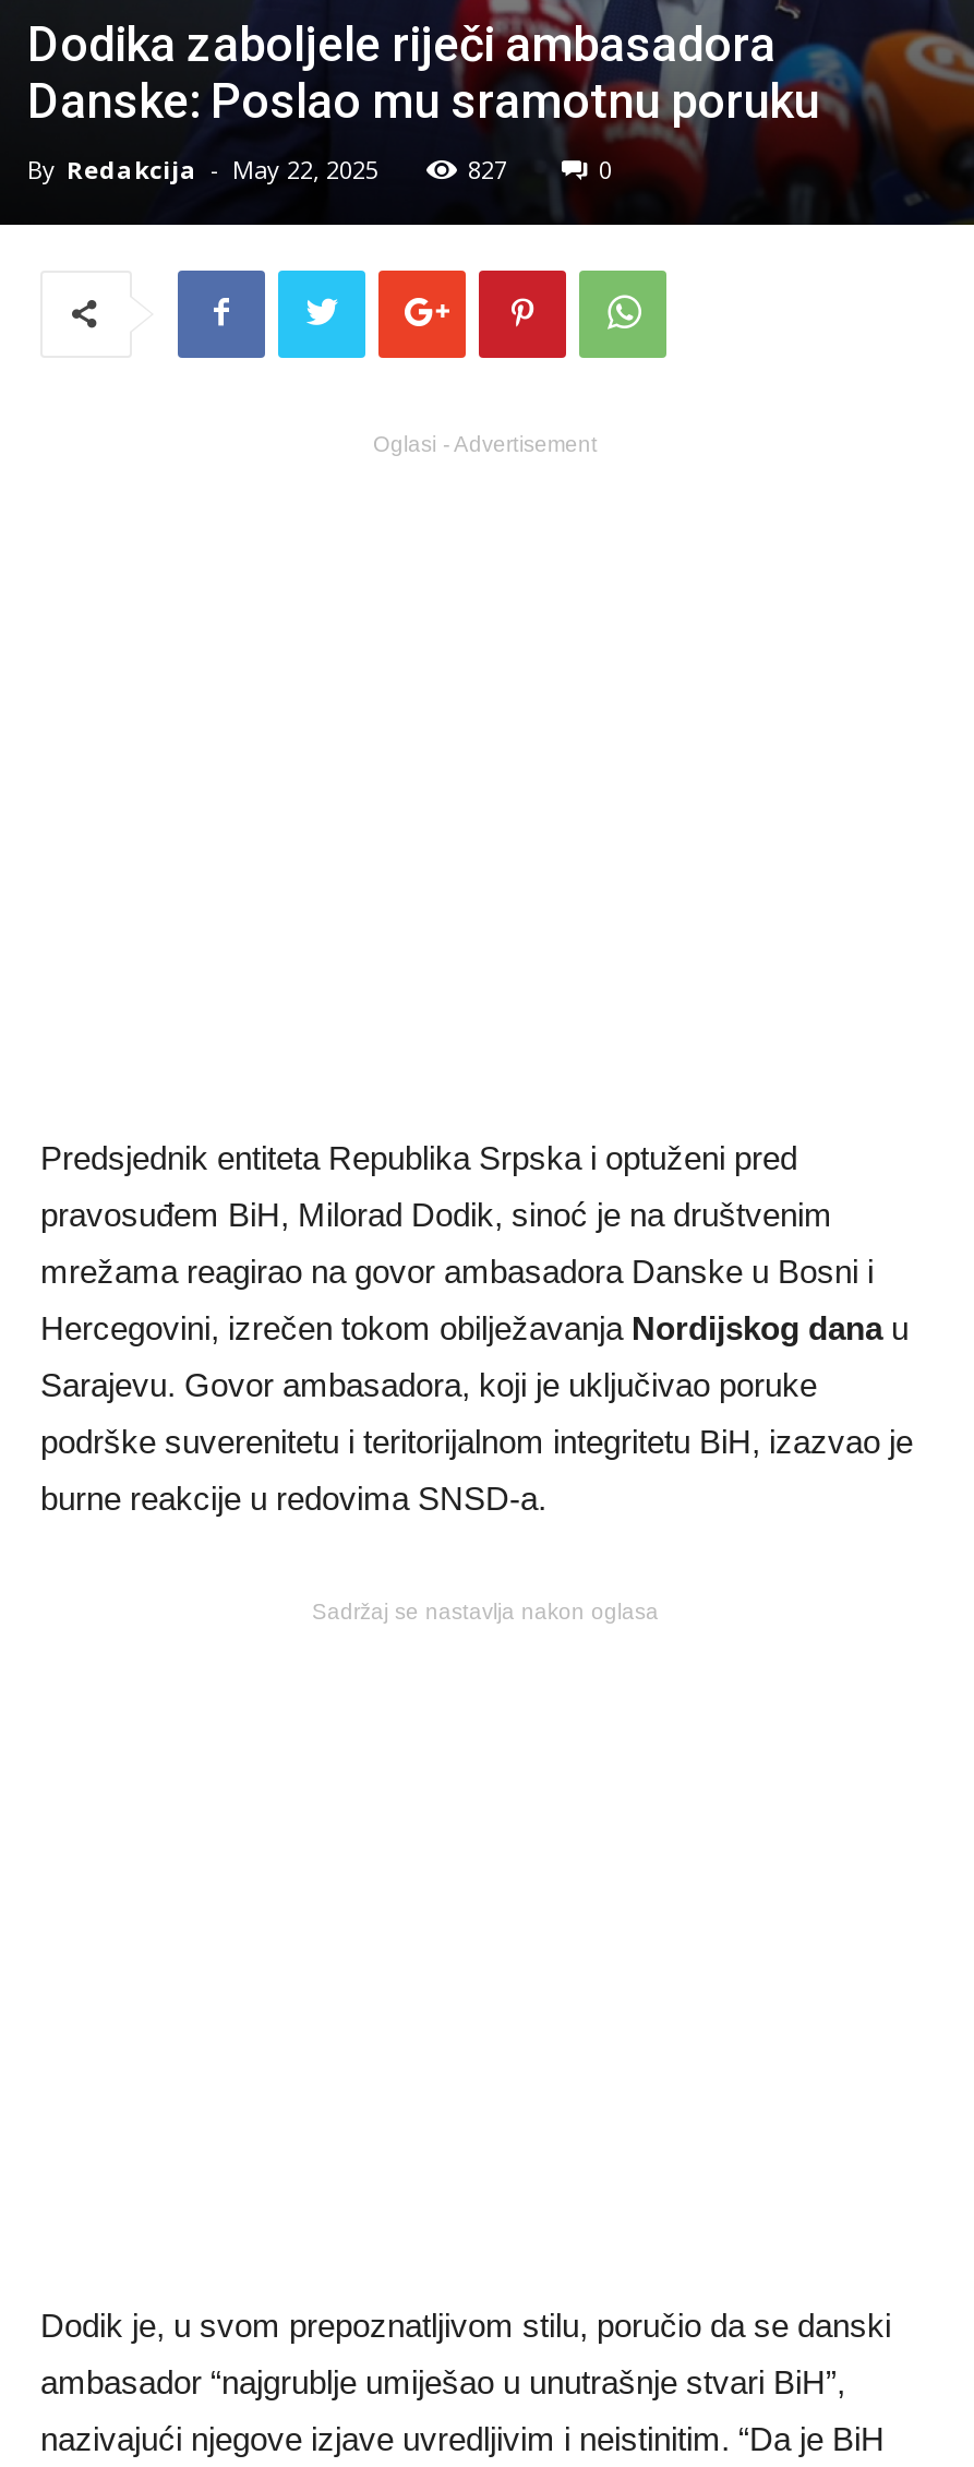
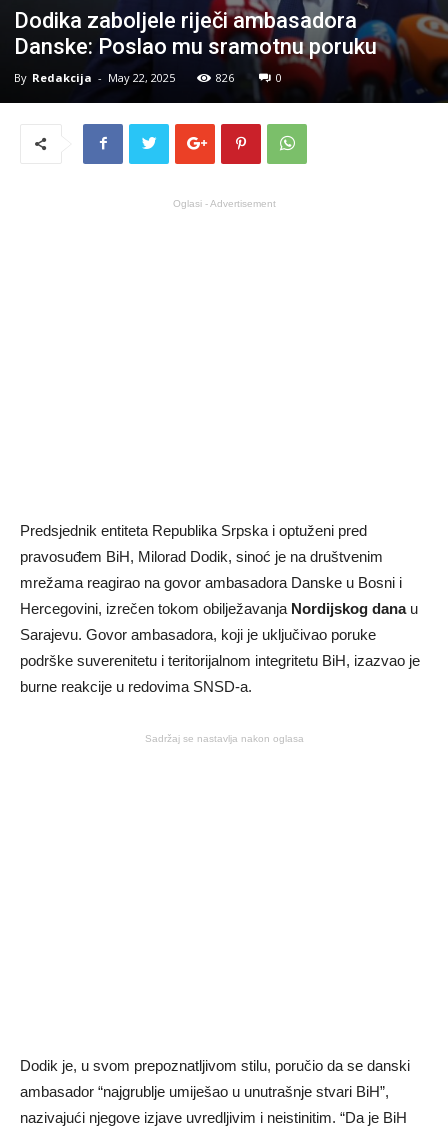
- 827
+ 826
